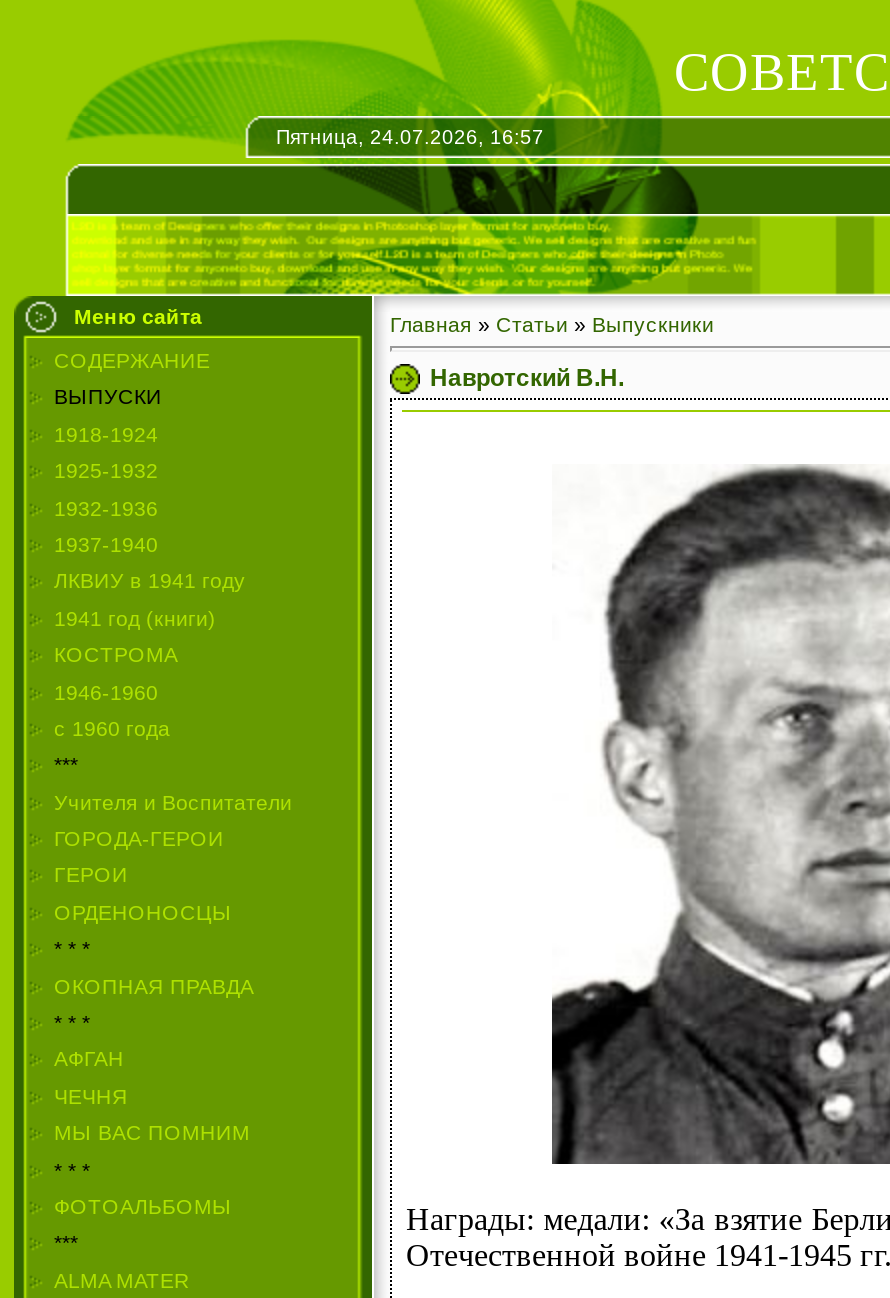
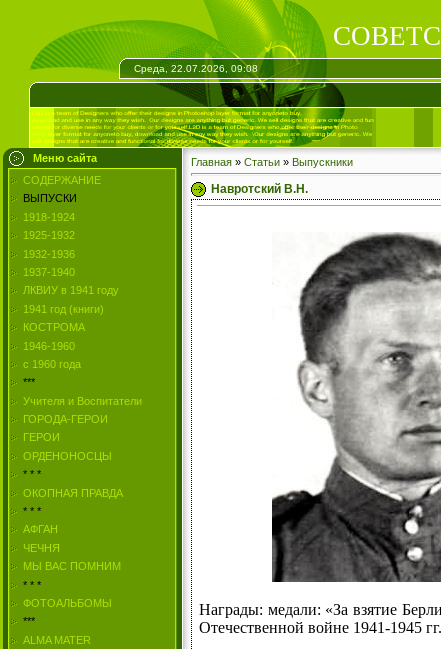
- Пятница, 24.07.2026, 16:57
+ Среда, 22.07.2026, 09:08
